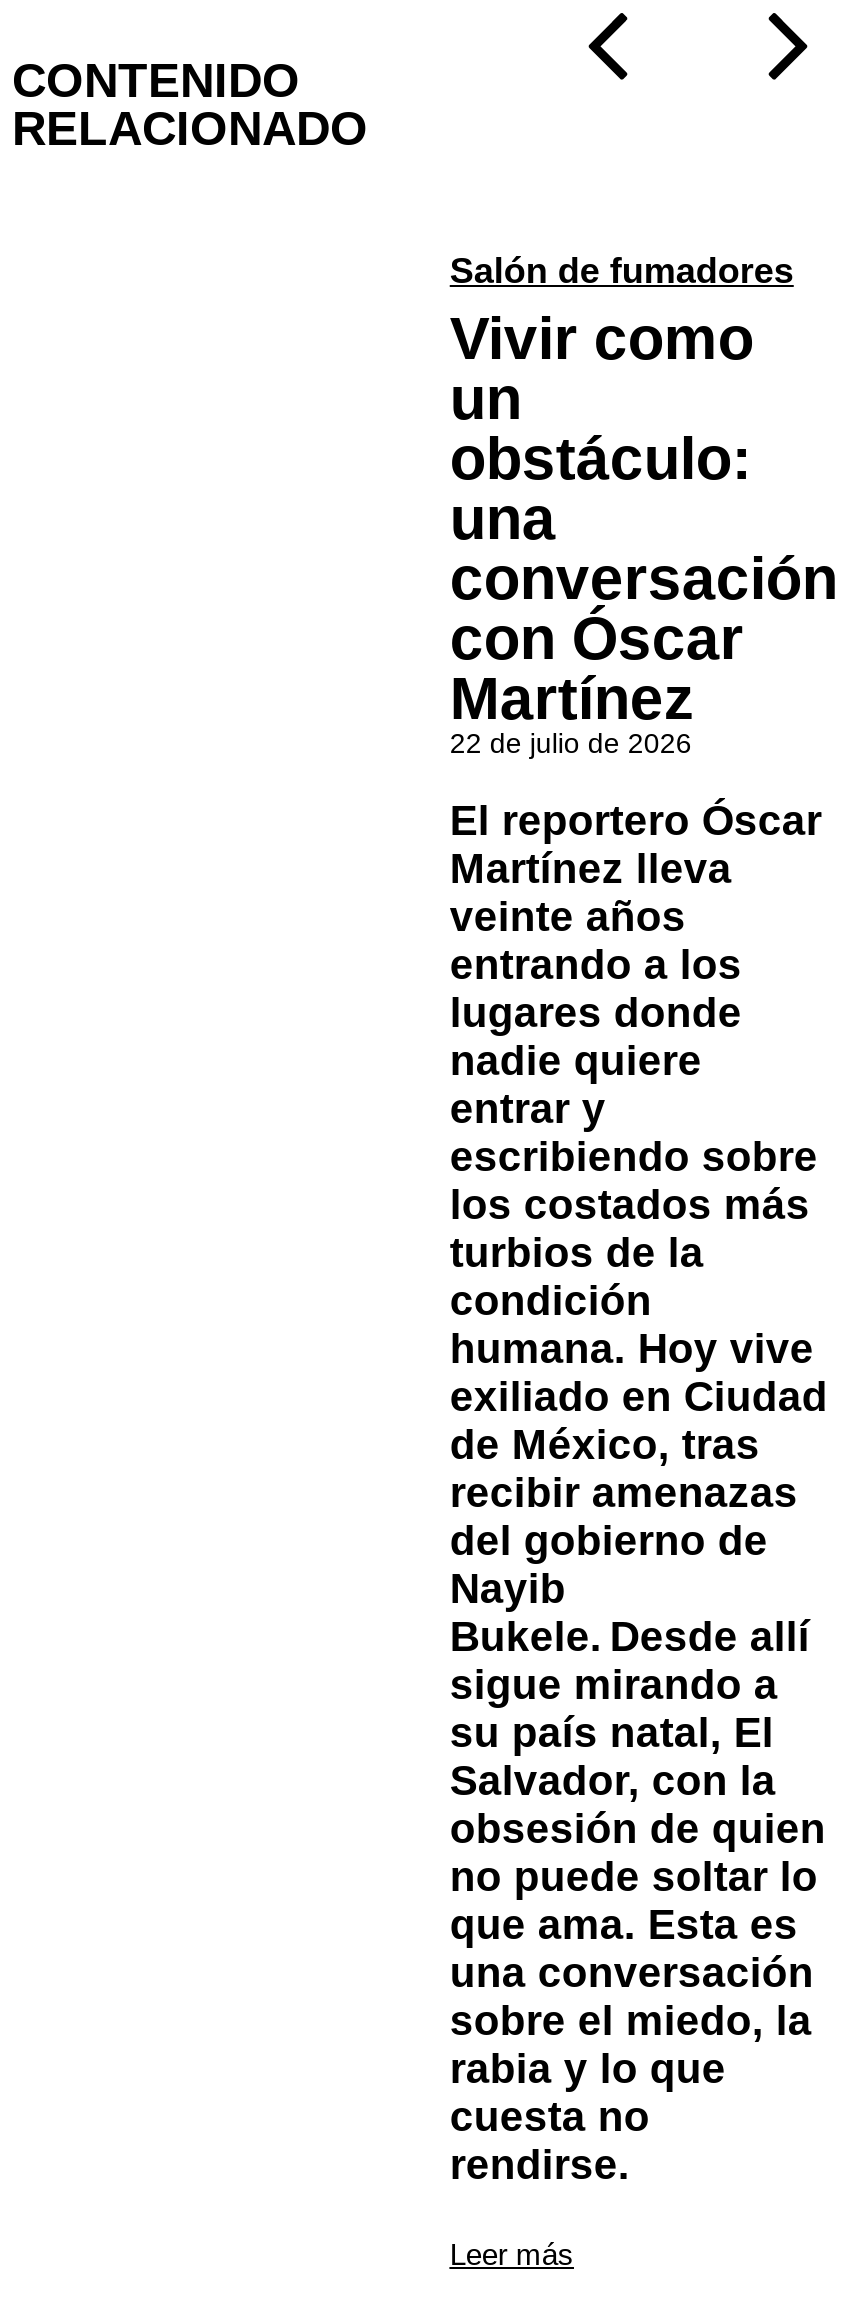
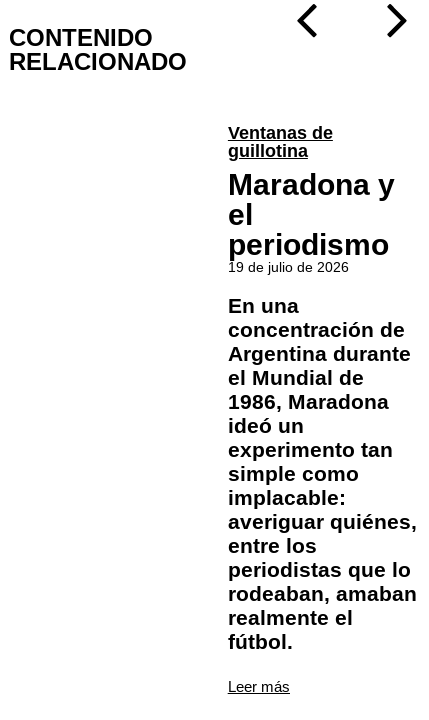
- Salón de fumadores
- Vivir como
- un
- obstáculo:
- una
- conversación
- con Óscar
- Martínez
- 22 de julio de 2026
+ Ventanas de
+ guillotina
+ Maradona y
+ el
+ periodismo
+ 19 de julio de 2026

- El reportero Óscar
- Martínez lleva
- veinte años
- entrando a los
- lugares donde
- nadie quiere
- entrar y
- escribiendo sobre
- los costados más
- turbios de la
- condición
- humana. Hoy vive
- exiliado en Ciudad
- de México, tras
- recibir amenazas
- del gobierno de
- Nayib
- Bukele. Desde allí
- sigue mirando a
- su país natal, El
- Salvador, con la
- obsesión de quien
- no puede soltar lo
- que ama. Esta es
- una conversación
- sobre el miedo, la
- rabia y lo que
- cuesta no
- rendirse.
+ En una
+ concentración de
+ Argentina durante
+ el Mundial de
+ 1986, Maradona
+ ideó un
+ experimento tan
+ simple como
+ implacable:
+ averiguar quiénes,
+ entre los
+ periodistas que lo
+ rodeaban, amaban
+ realmente el
+ fútbol.
